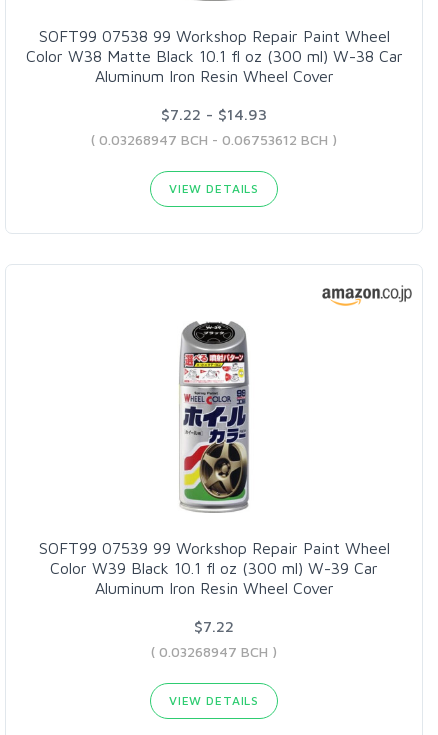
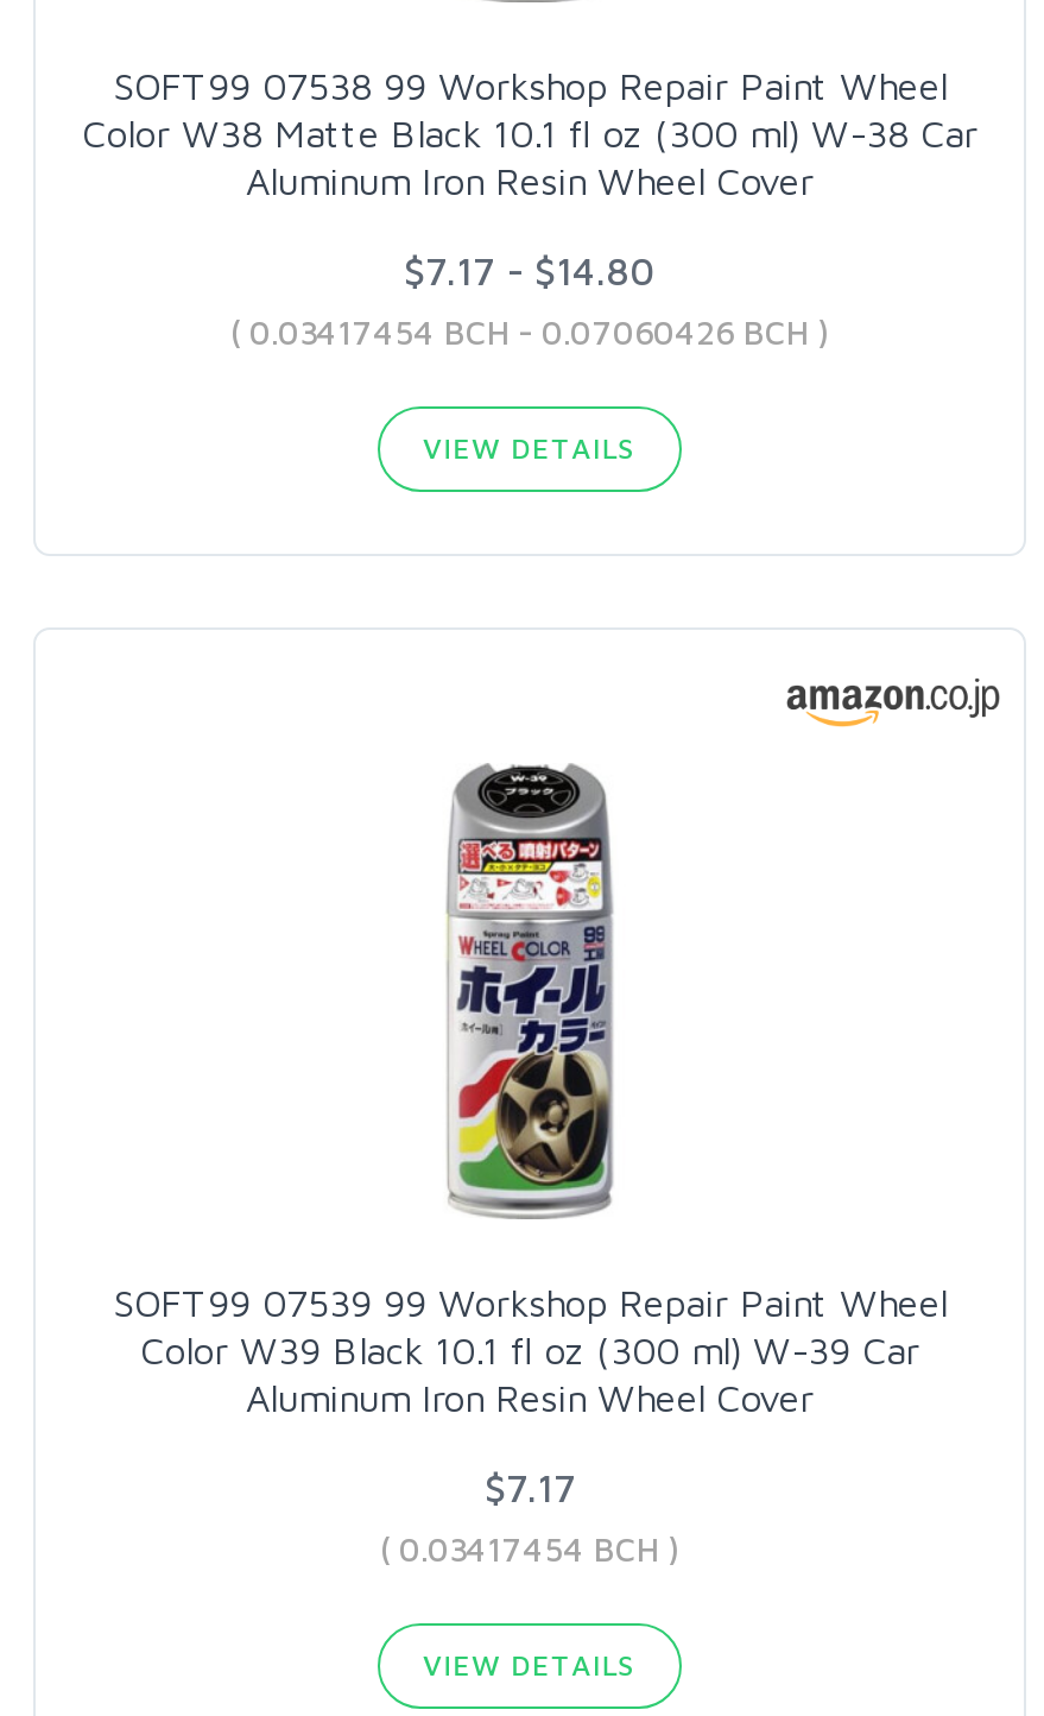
- $7.22 - $14.93
+ $7.17 - $14.80

- ( 0.03268947 BCH - 0.06753612 BCH )
+ ( 0.03417454 BCH - 0.07060426 BCH )

- $7.22
+ $7.17

- ( 0.03268947 BCH )
+ ( 0.03417454 BCH )
